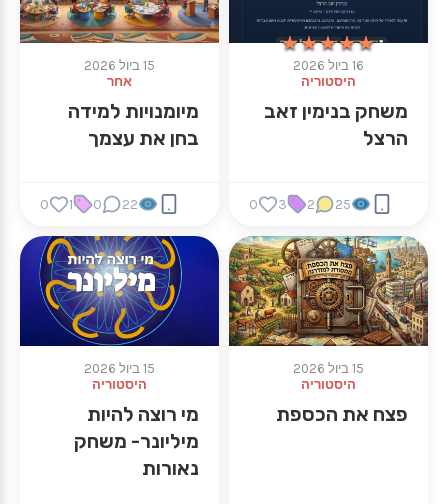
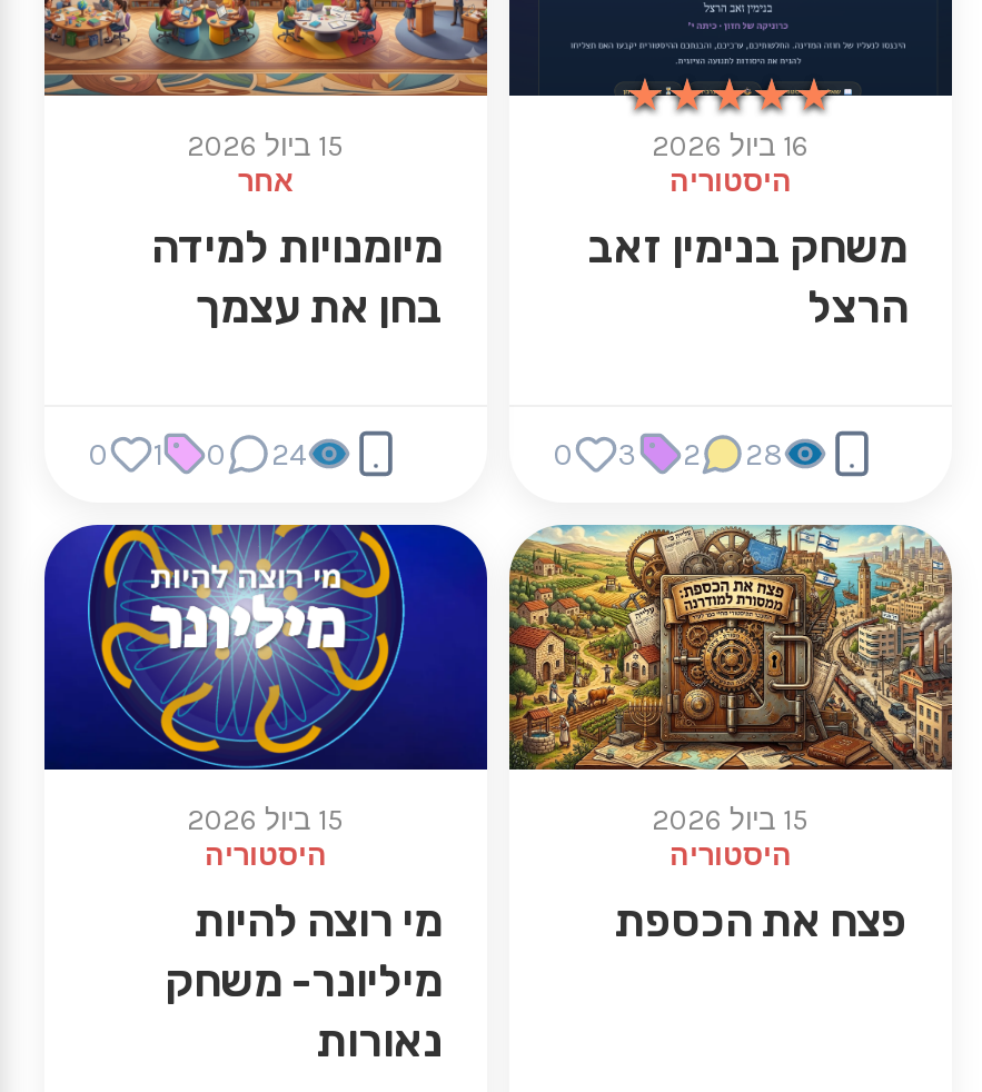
- 22
+ 24

- 25
+ 28
